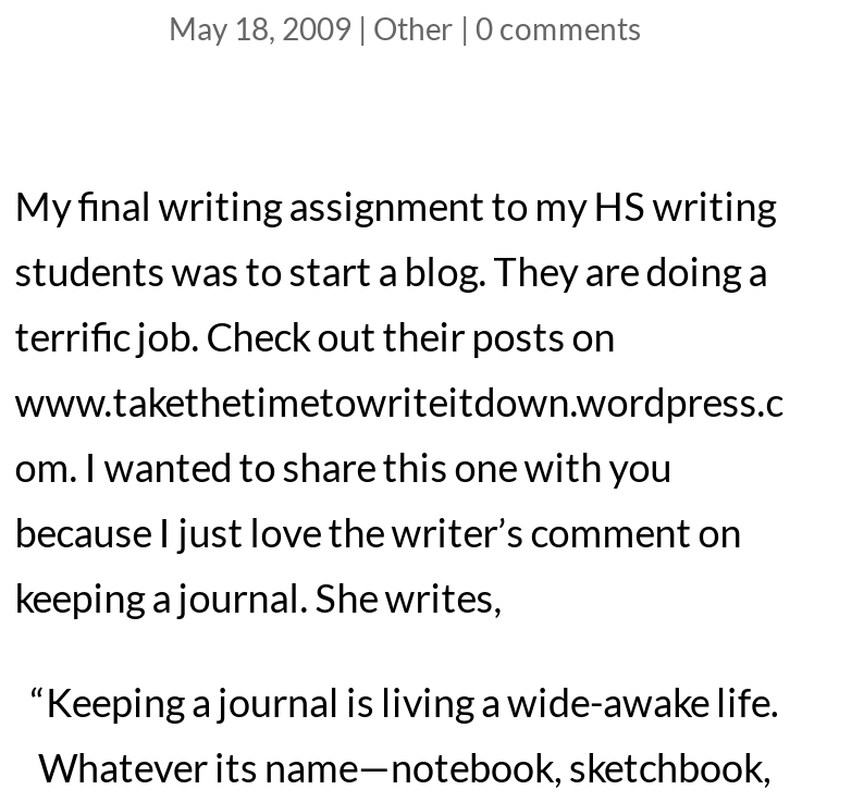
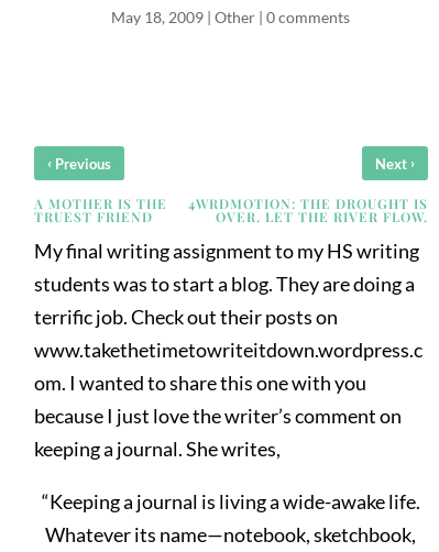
+ ‹ Previous
+ A MOTHER IS THE
+ TRUEST FRIEND

+ Next ›
+ 4WRDMOTION: THE DROUGHT IS
+ OVER. LET THE RIVER FLOW.
